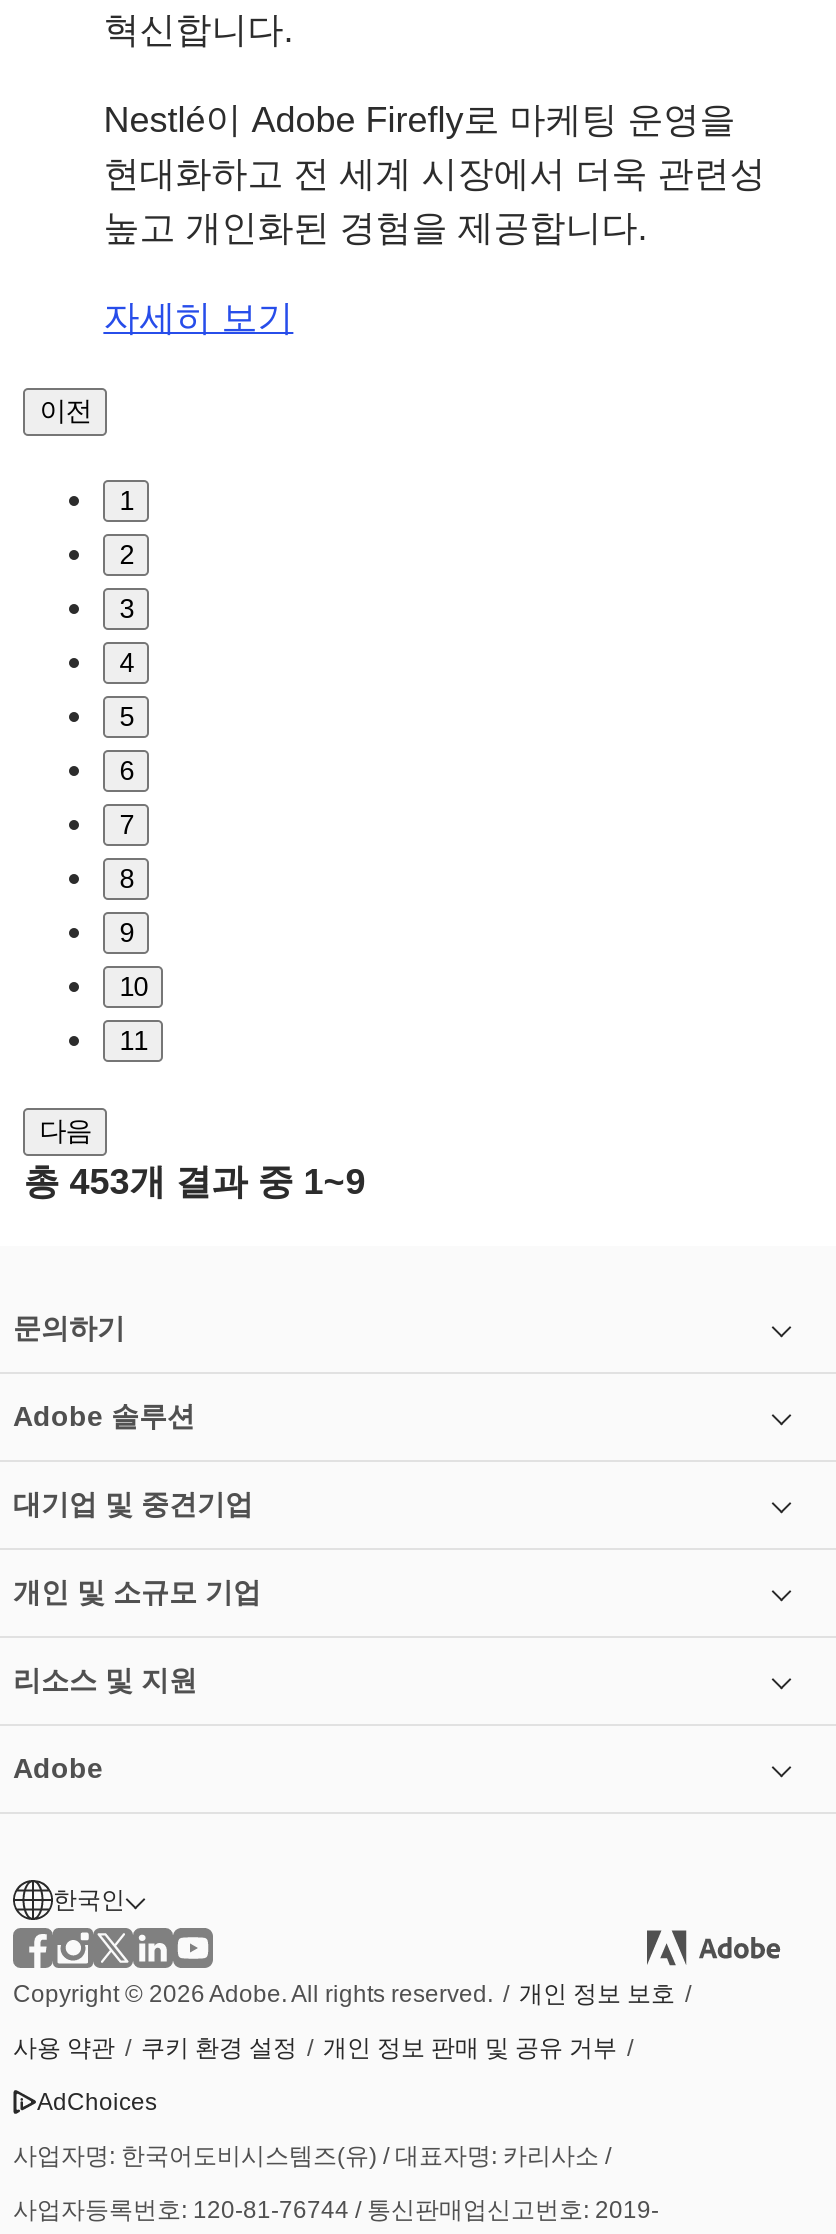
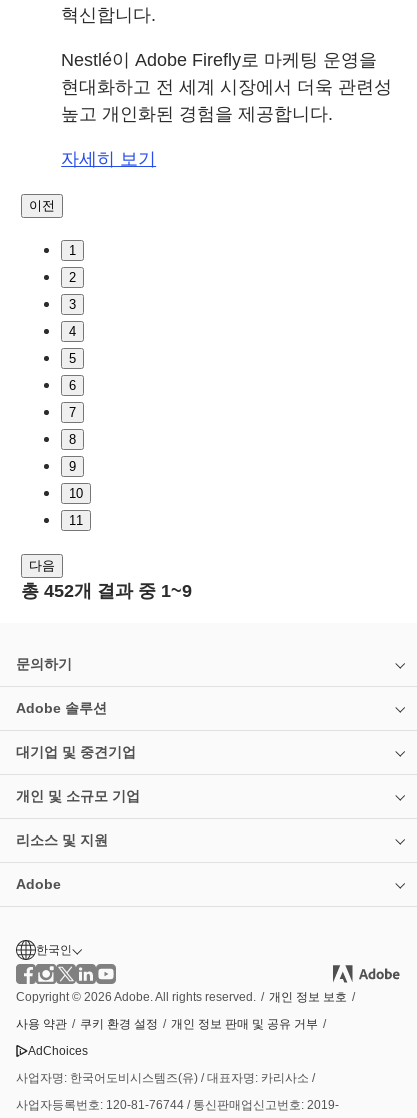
- 총 453개 결과 중 1~9
+ 총 452개 결과 중 1~9
